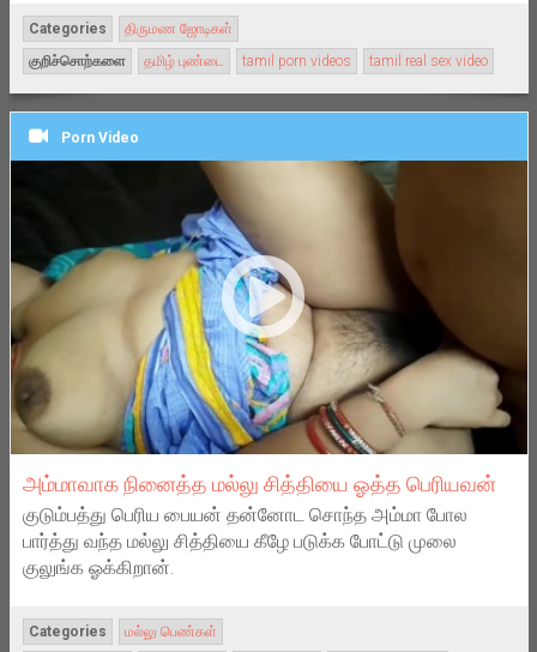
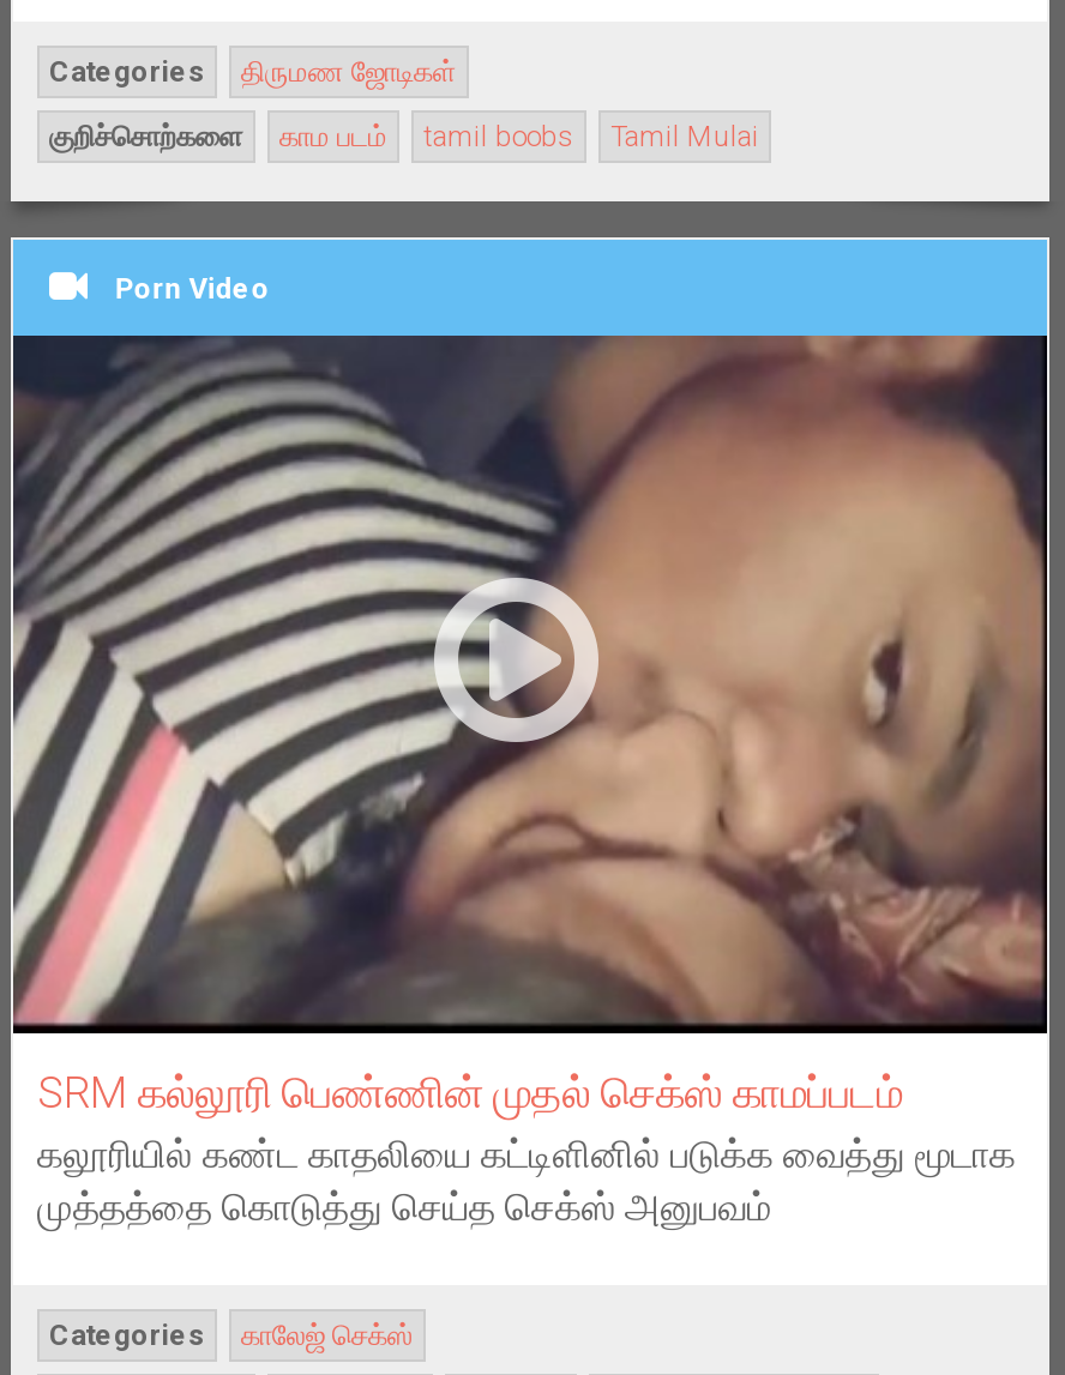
- தமிழ் புண்டை
- tamil porn videos
- tamil real sex video
+ காம படம்
+ tamil boobs
+ Tamil Mulai

- [image]
- அம்மாவாக நினைத்த மல்லு சித்தியை ஓத்த பெரியவன்
- குடும்பத்து பெரிய பையன் தன்னோட சொந்த அம்மா போல
- பார்த்து வந்த மல்லு சித்தியை கீழே படுக்க போட்டு முலை
- குலுங்க ஓக்கிறான்.
+ [image]
+ SRM கல்லூரி பெண்ணின் முதல் செக்ஸ் காமப்படம்
+ கலூரியில் கண்ட காதலியை கட்டிளினில் படுக்க வைத்து மூடாக
+ முத்தத்தை கொடுத்து செய்த செக்ஸ் அனுபவம்

- மல்லு பெண்கள்
+ காலேஜ் செக்ஸ்
